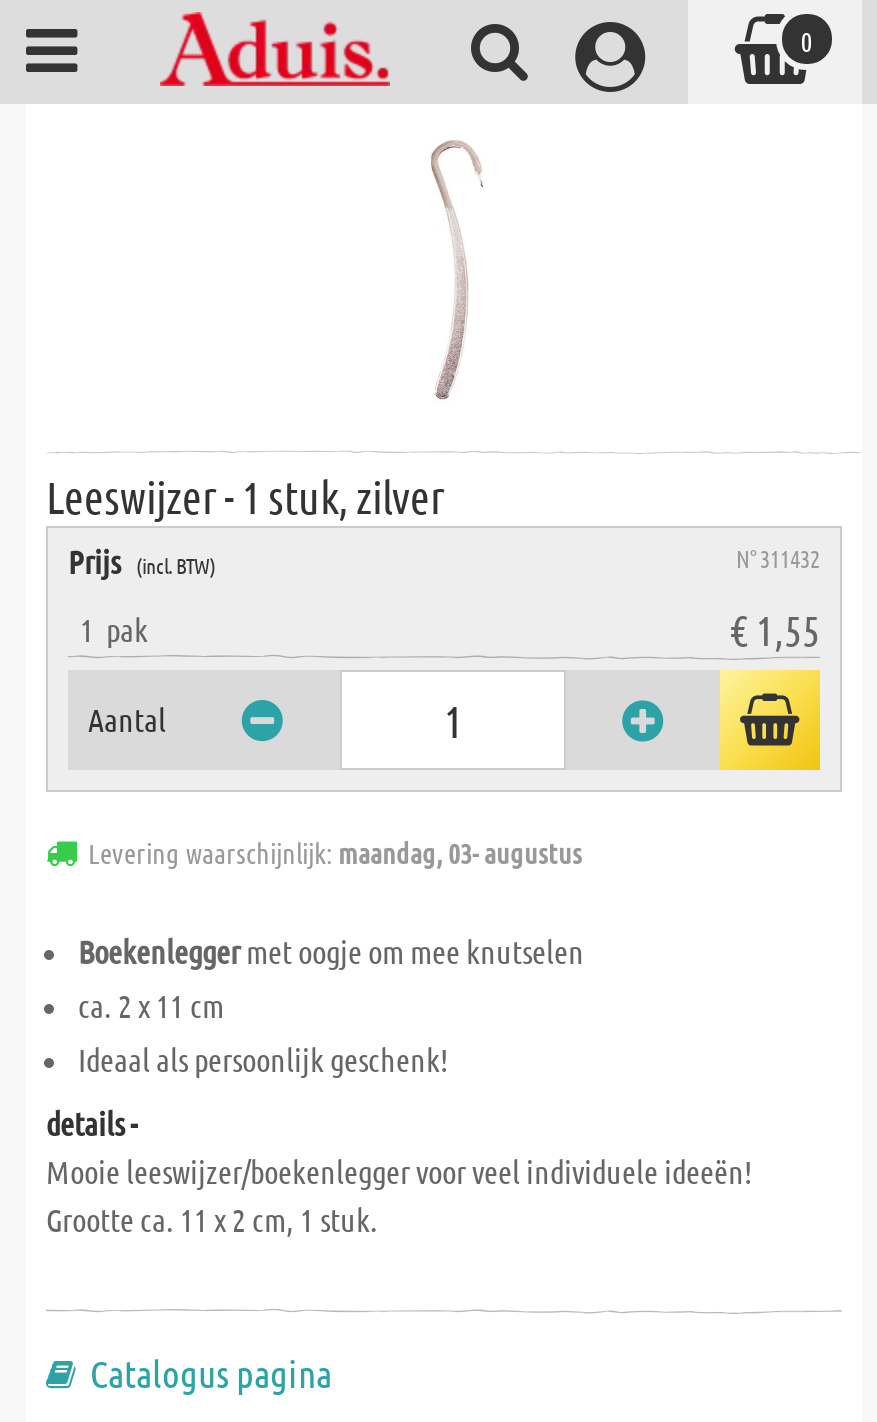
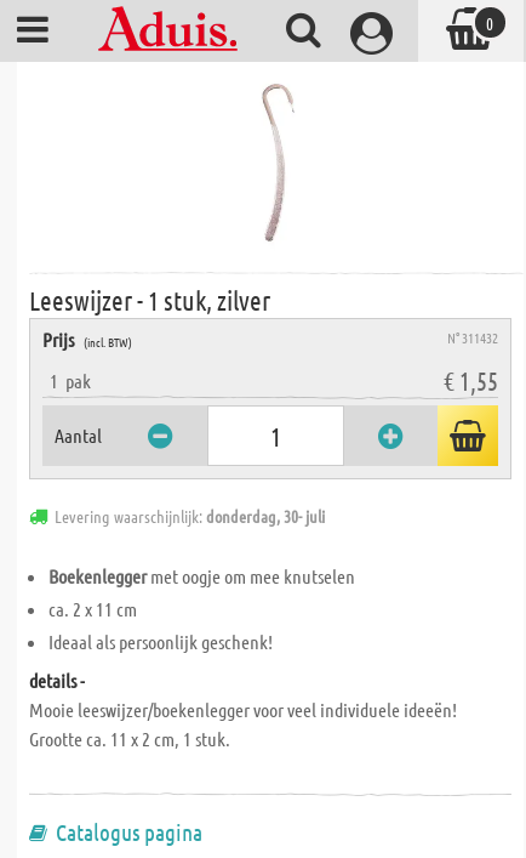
- Levering waarschijnlijk: maandag, 03- augustus
+ Levering waarschijnlijk: donderdag, 30- juli
